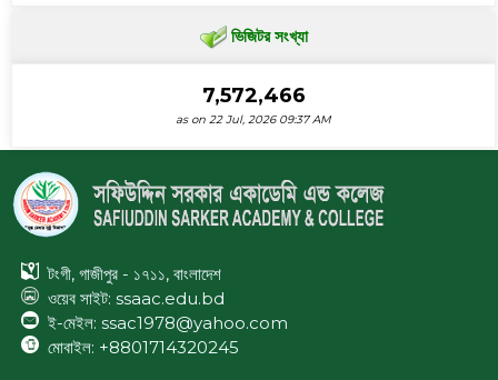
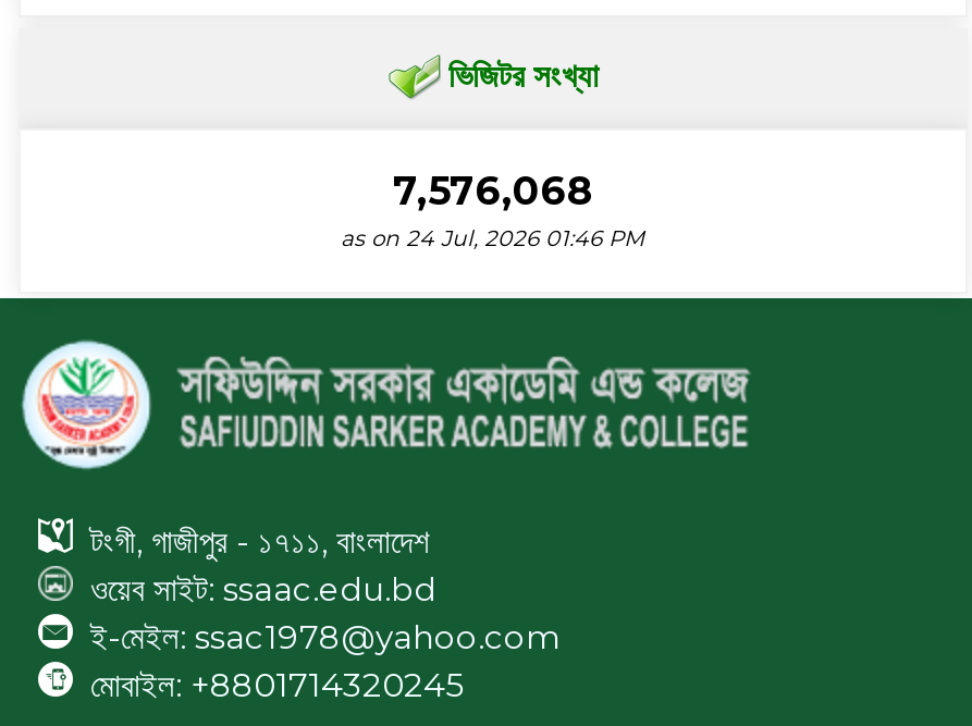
- 7,572,466
+ 7,576,068

- as on 22 Jul, 2026 09:37 AM
+ as on 24 Jul, 2026 01:46 PM
